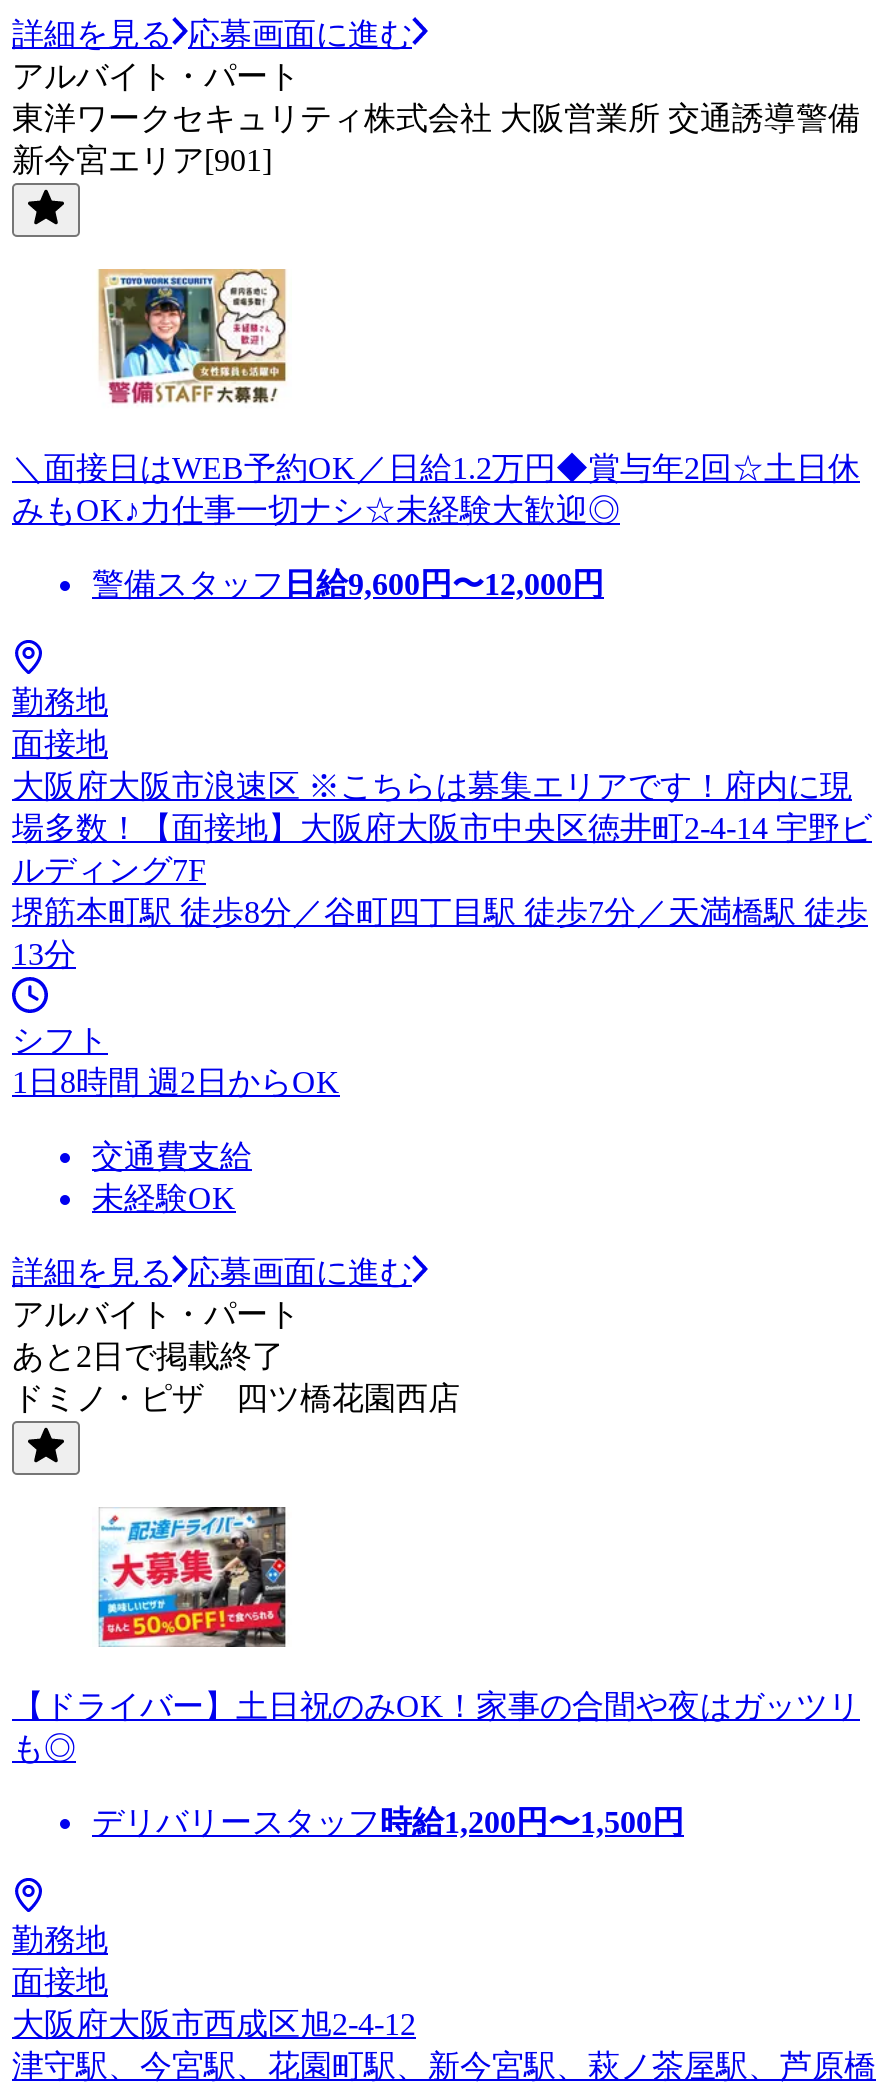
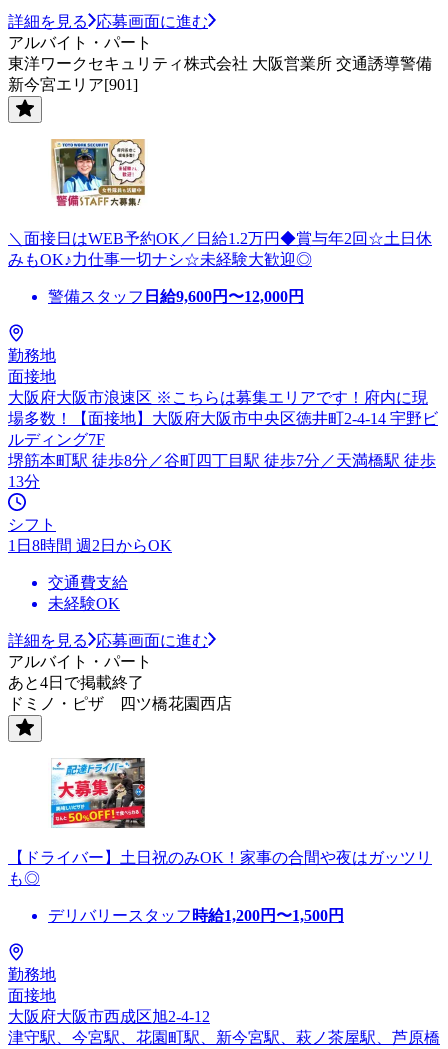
- あと2日で掲載終了
+ あと4日で掲載終了
